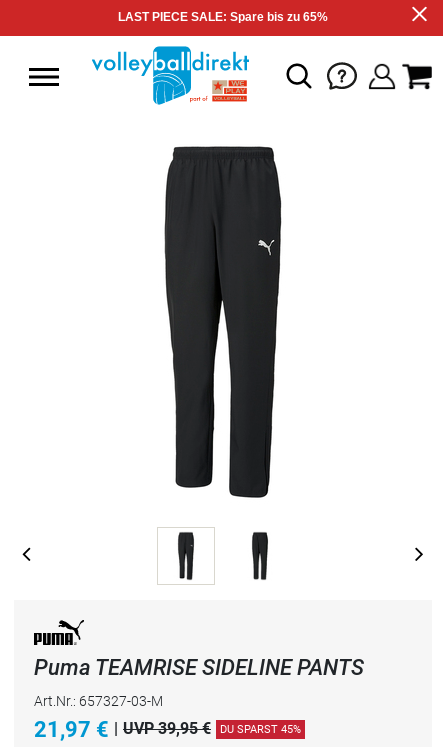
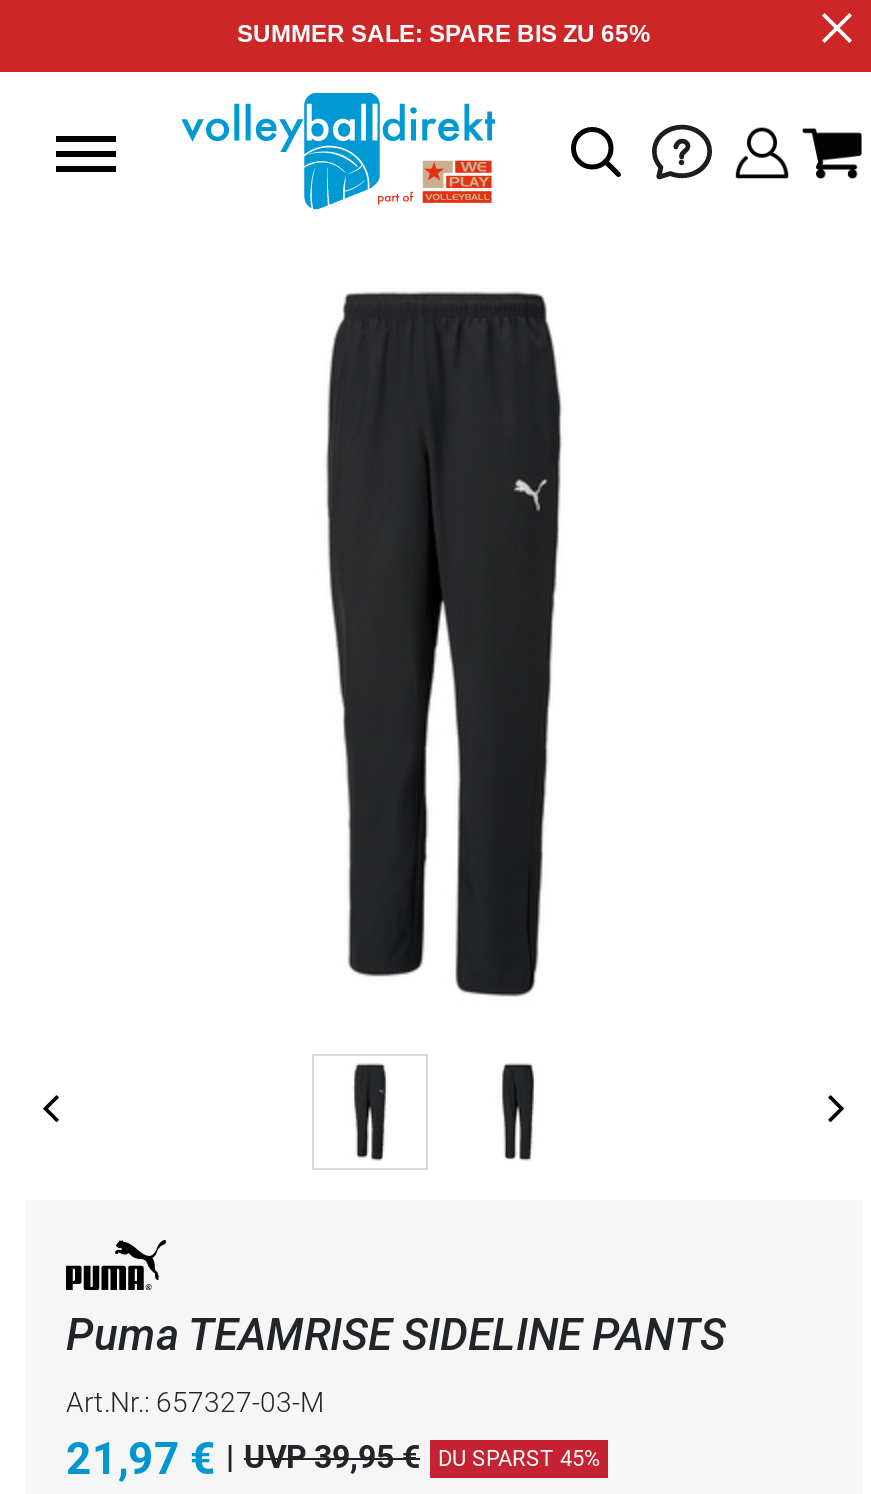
- LAST PIECE SALE: Spare bis zu 65%
+ SUMMER SALE: SPARE BIS ZU 65%
